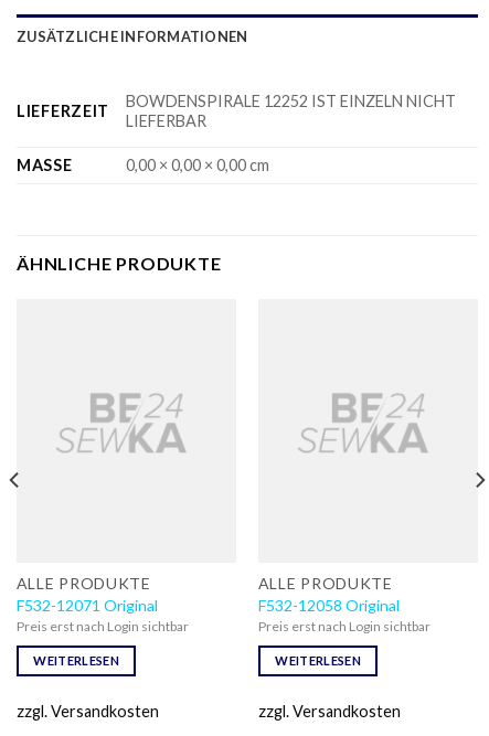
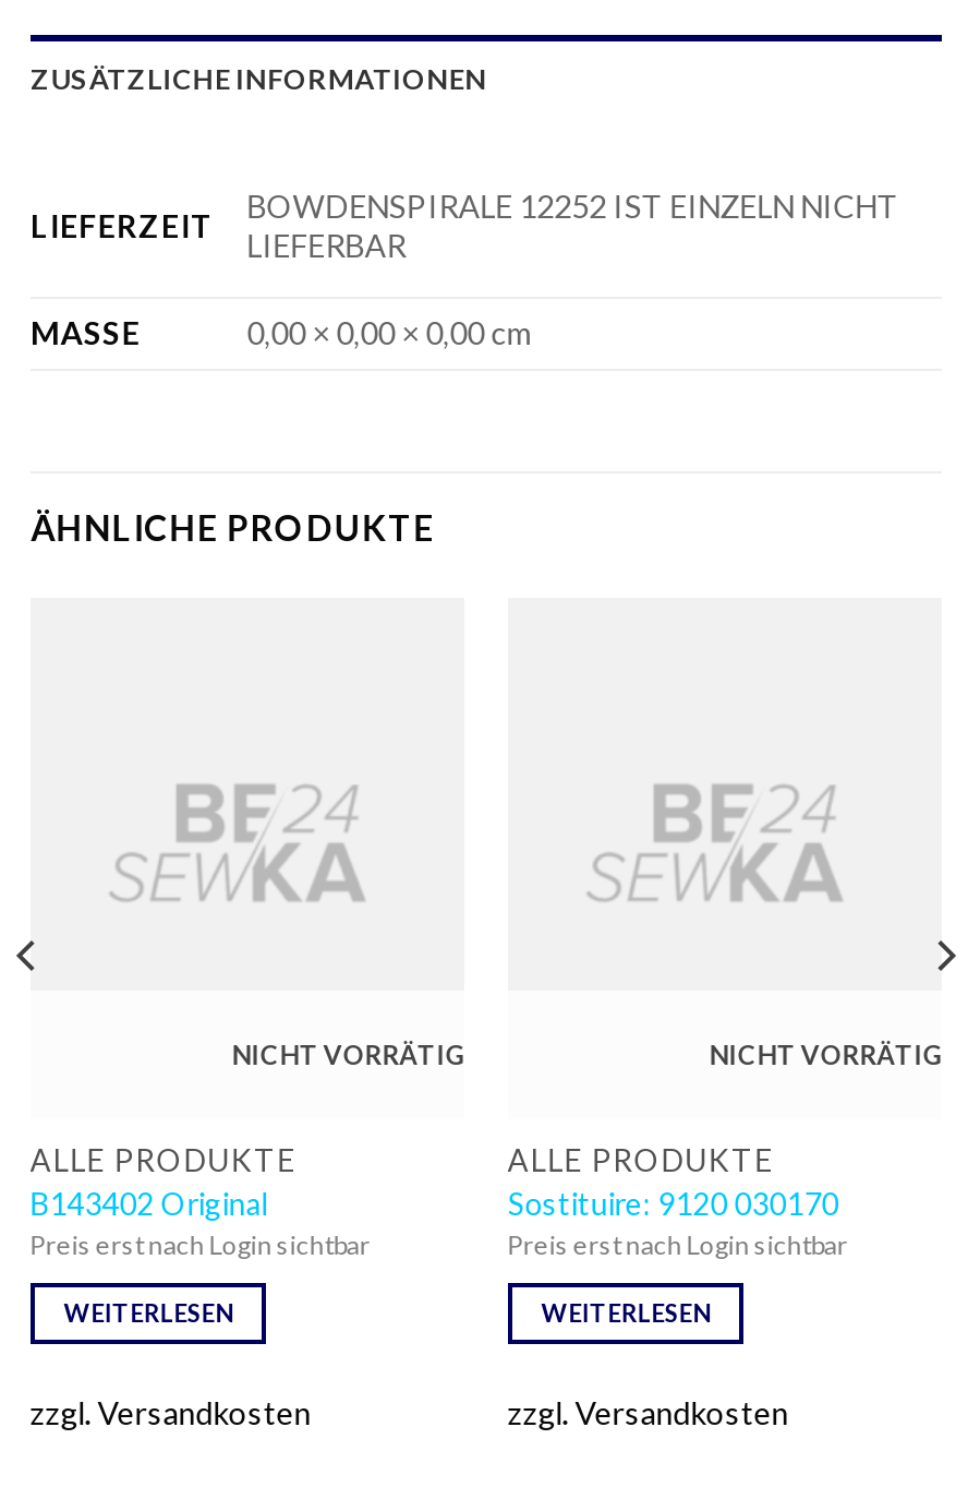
+ NICHT VORRÄTIG

+ NICHT VORRÄTIG

- F532-12071 Original
+ B143402 Original

- F532-12058 Original
+ Sostituire: 9120 030170
